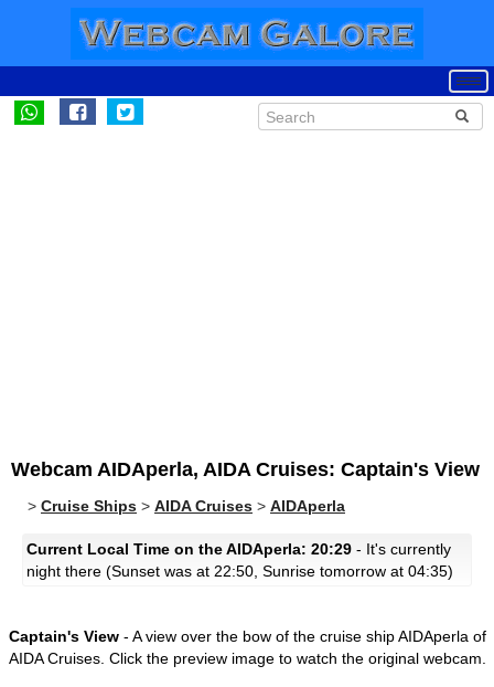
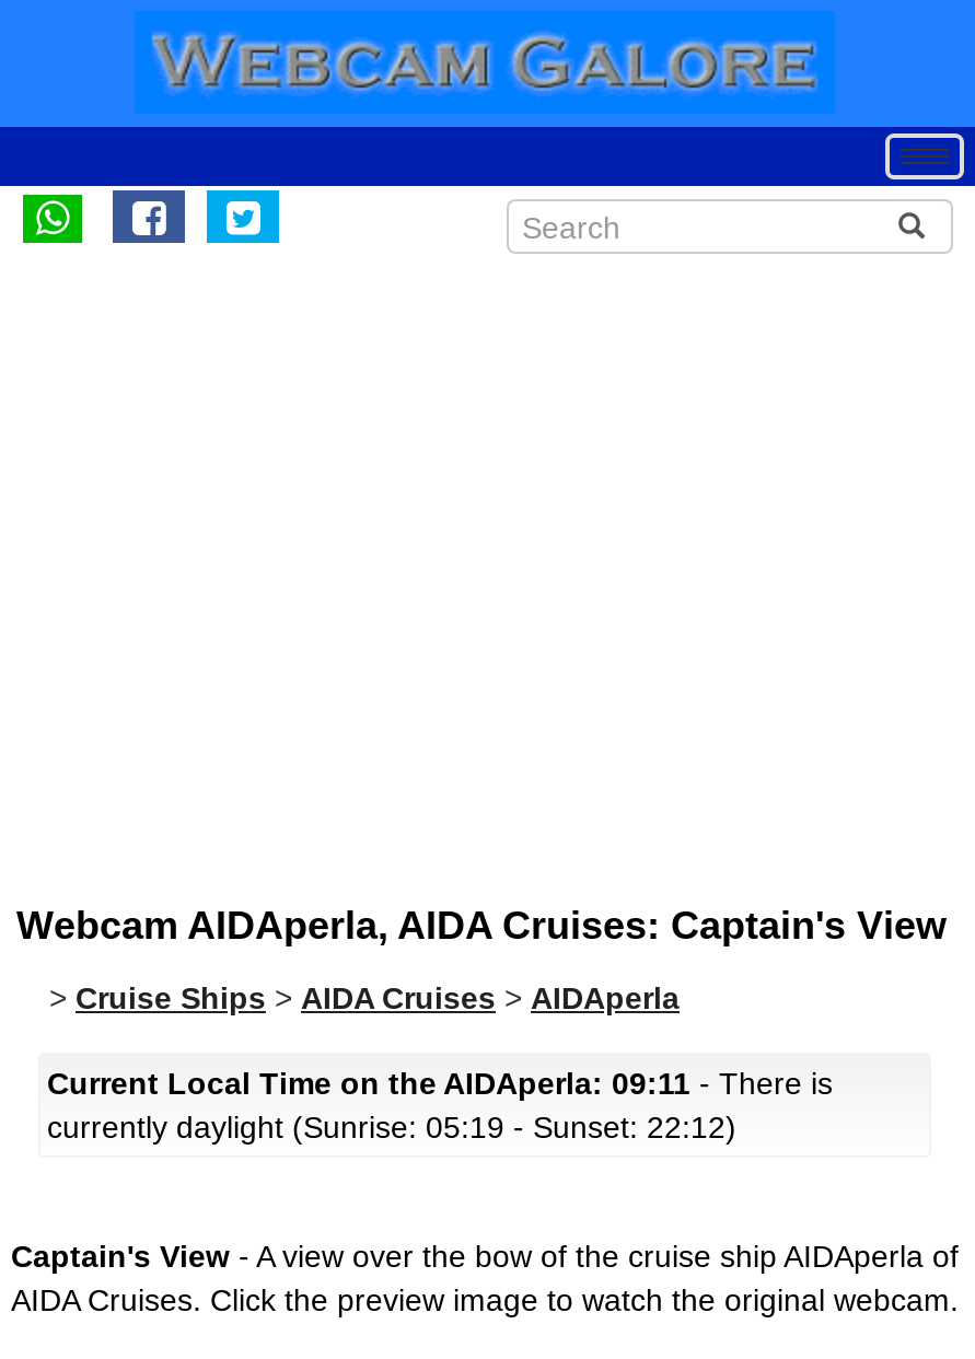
- Current Local Time on the AIDAperla: 20:29 - It's currently
- night there (Sunset was at 22:50, Sunrise tomorrow at 04:35)
+ Current Local Time on the AIDAperla: 09:11 - There is
+ currently daylight (Sunrise: 05:19 - Sunset: 22:12)
